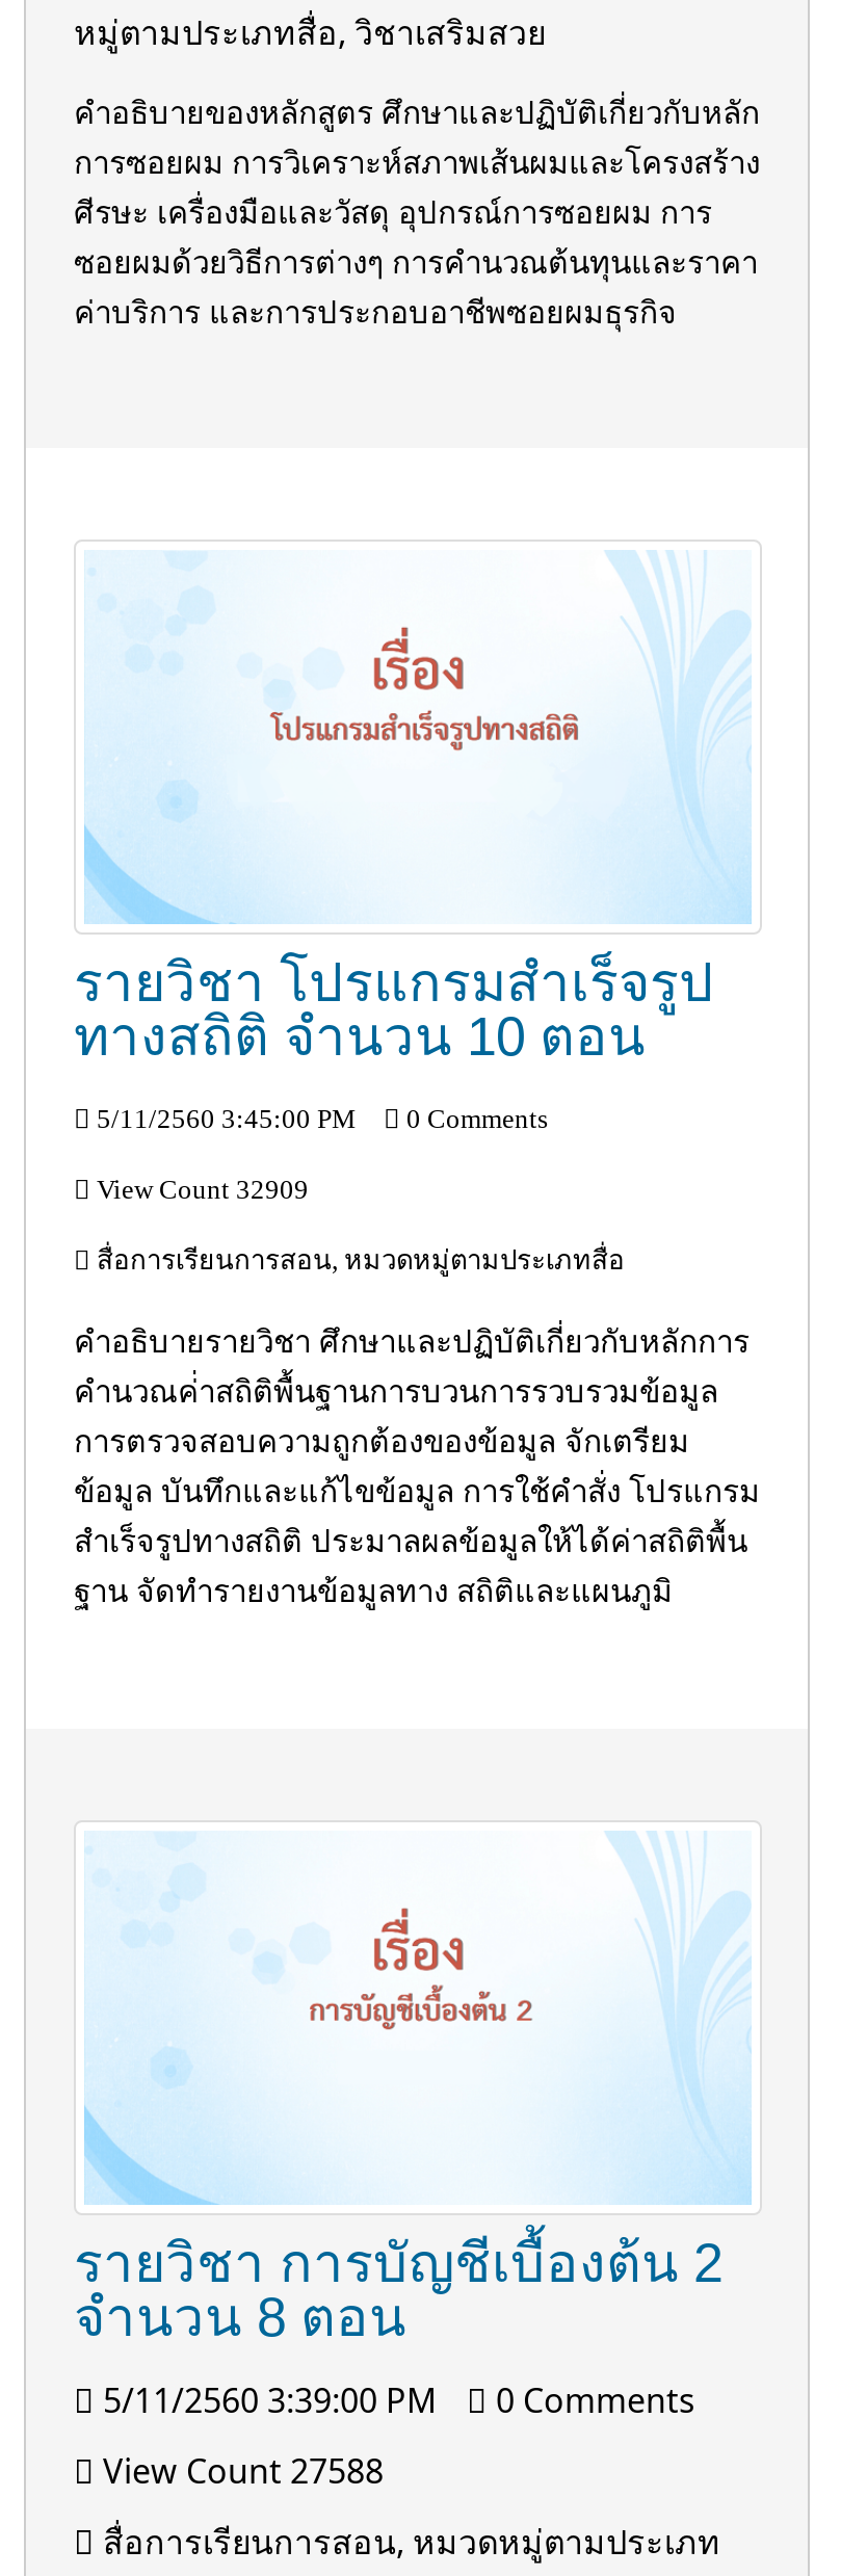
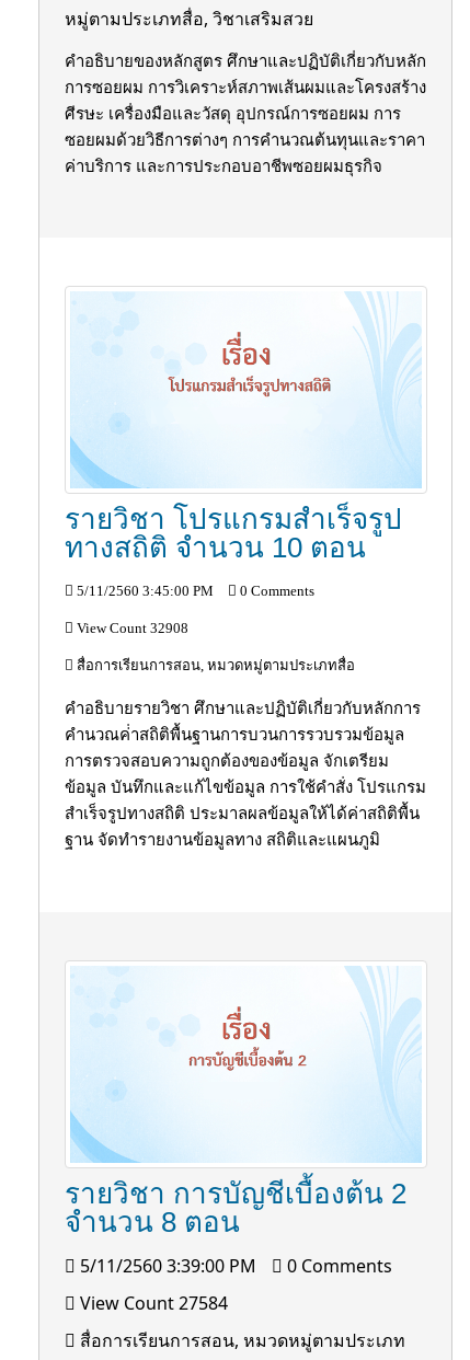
- View Count 32909
+ View Count 32908

- View Count 27588
+ View Count 27584
